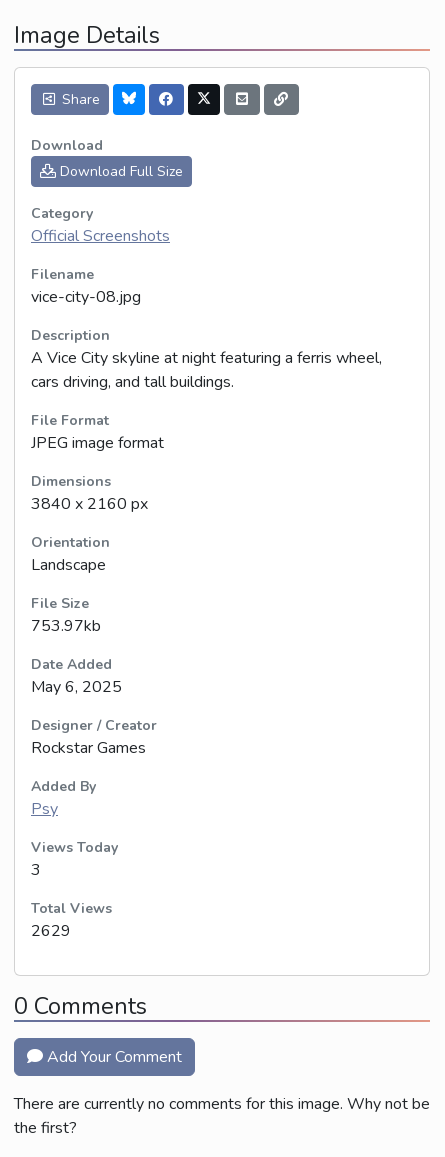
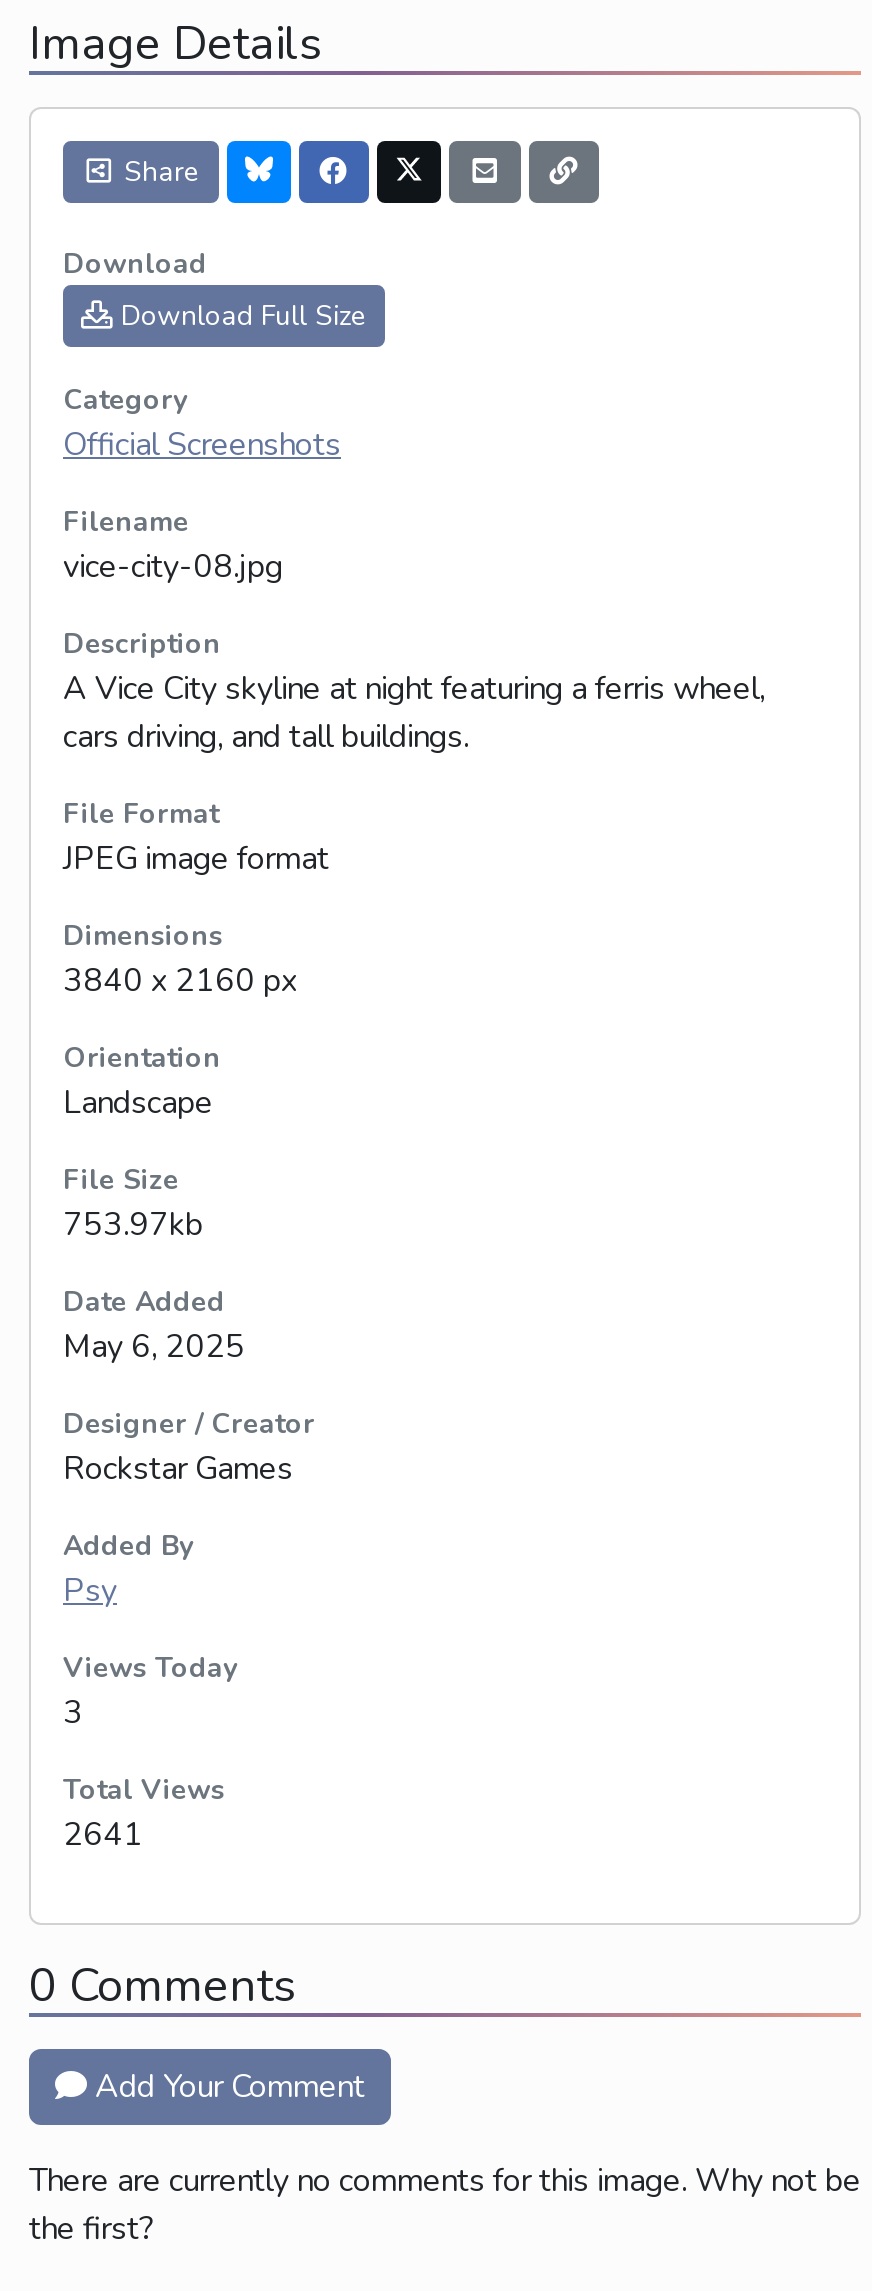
- 2629
+ 2641
